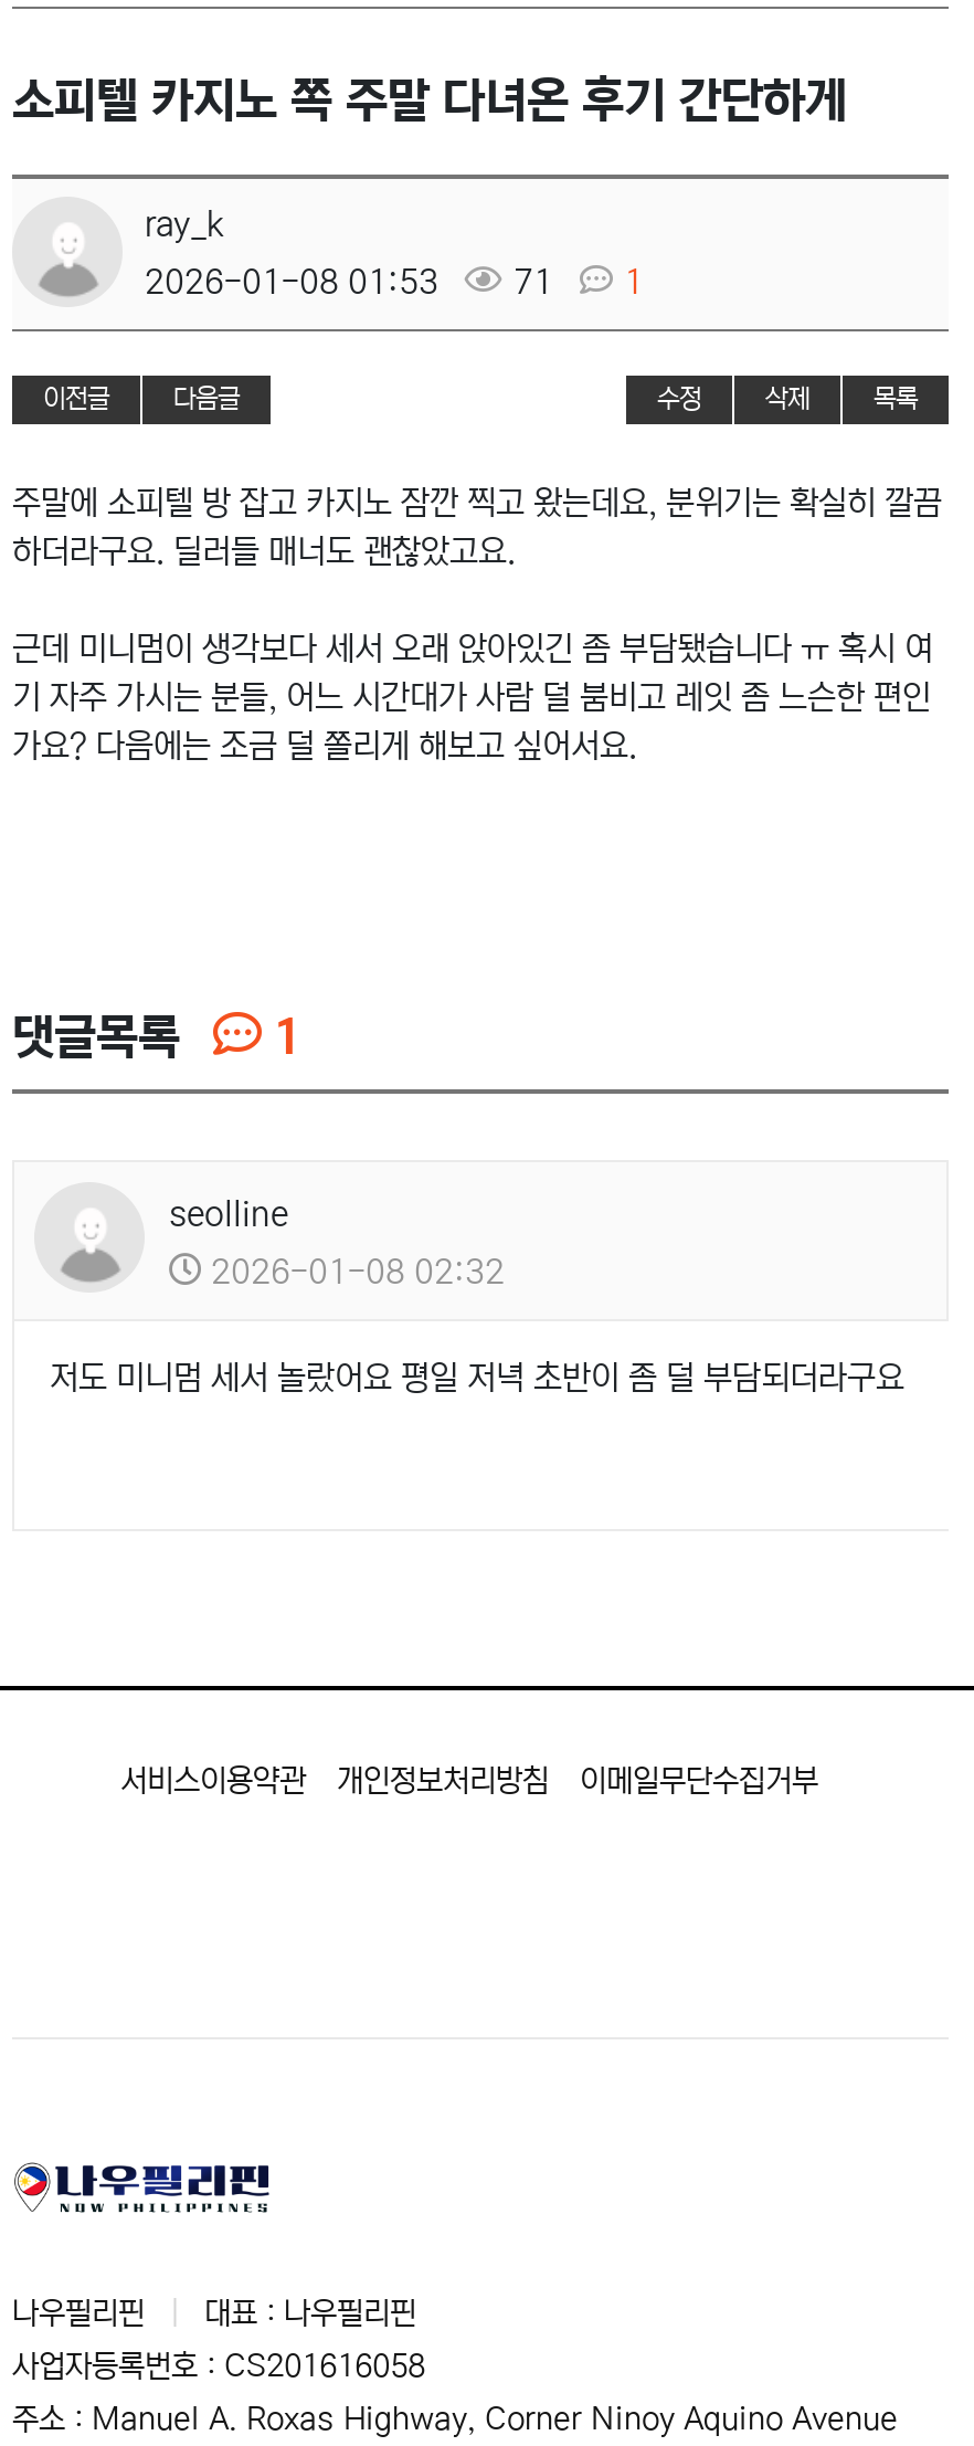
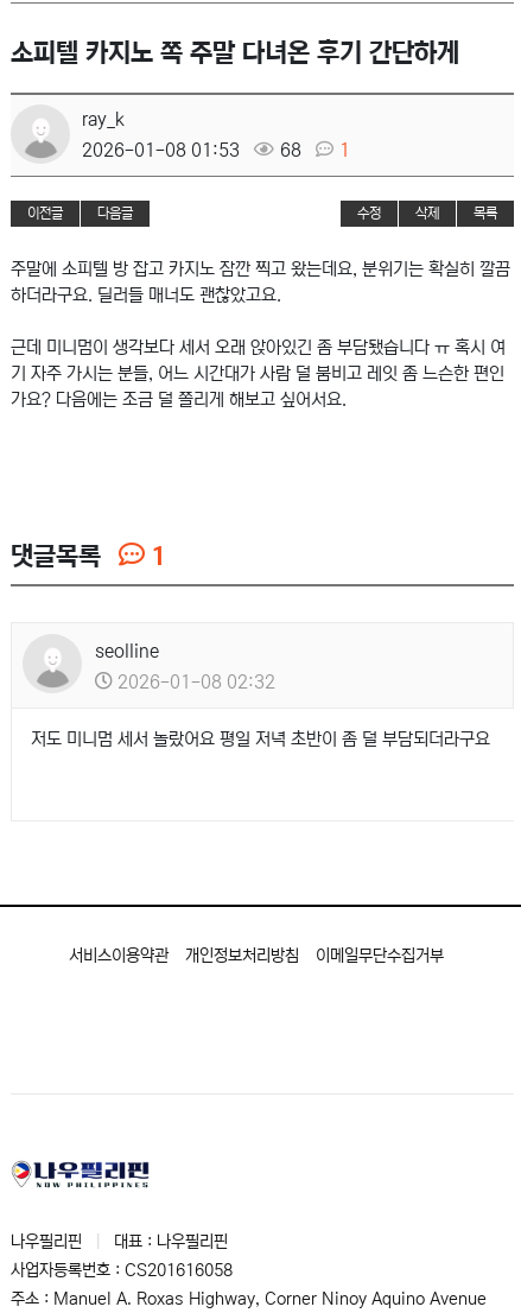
- 2026-01-08 01:53 71 1
+ 2026-01-08 01:53 68 1
